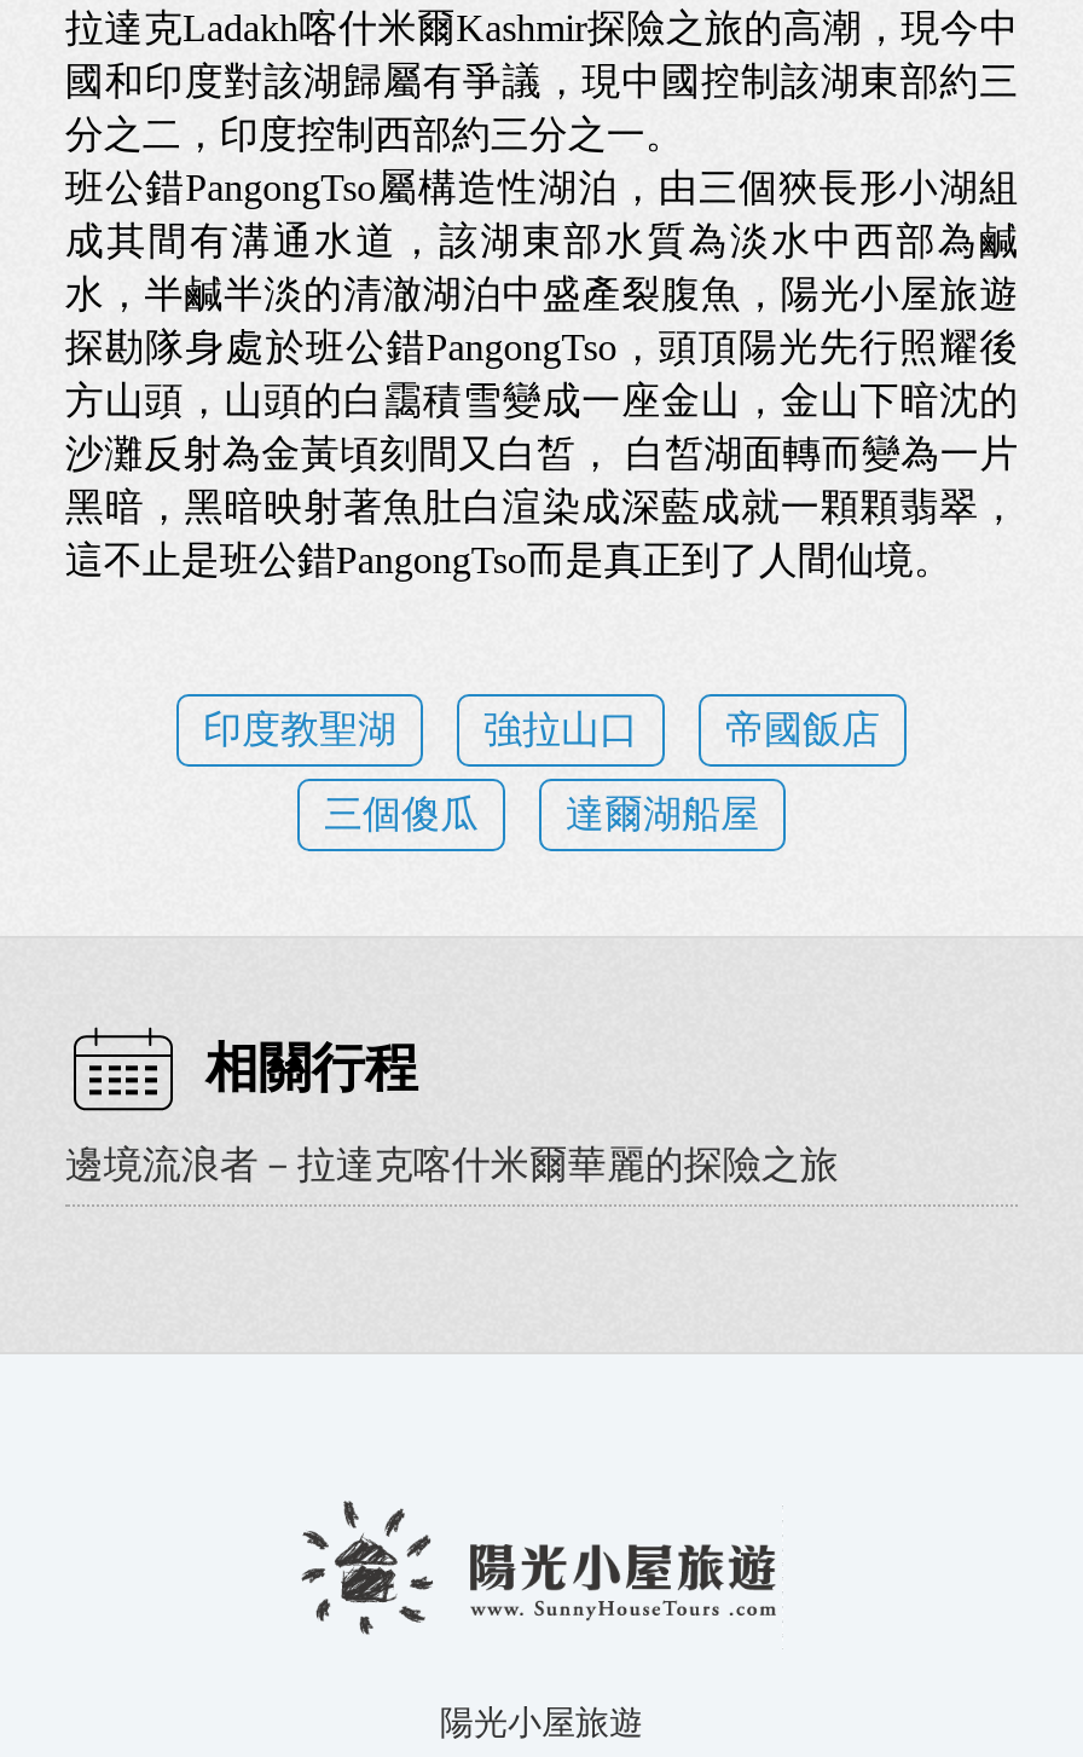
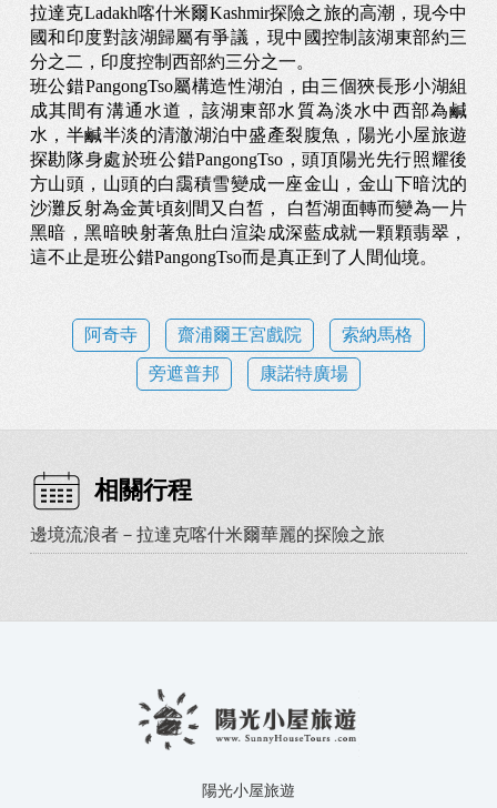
- 印度教聖湖
- 強拉山口
- 帝國飯店
+ 阿奇寺
+ 齋浦爾王宮戲院
+ 索納馬格

- 三個傻瓜
- 達爾湖船屋
+ 旁遮普邦
+ 康諾特廣場
